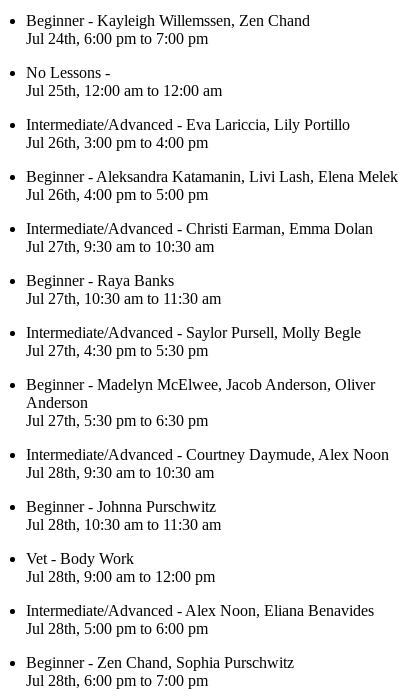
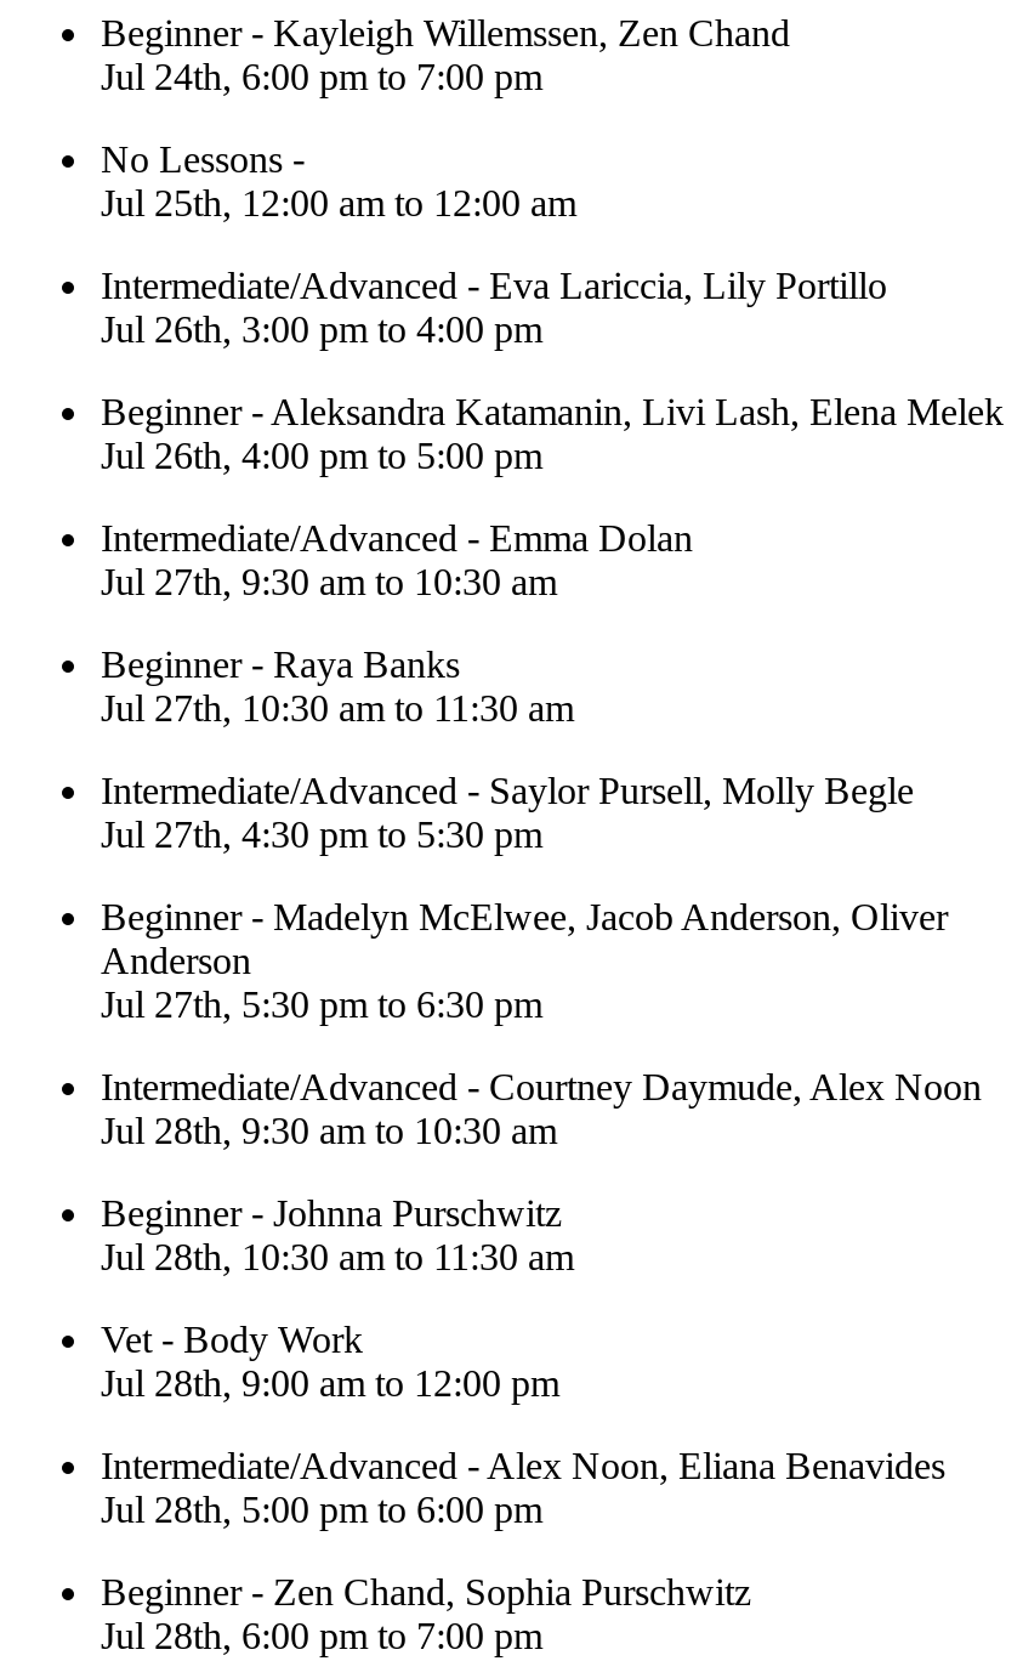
- Intermediate/Advanced - Christi Earman, Emma Dolan
+ Intermediate/Advanced - Emma Dolan
